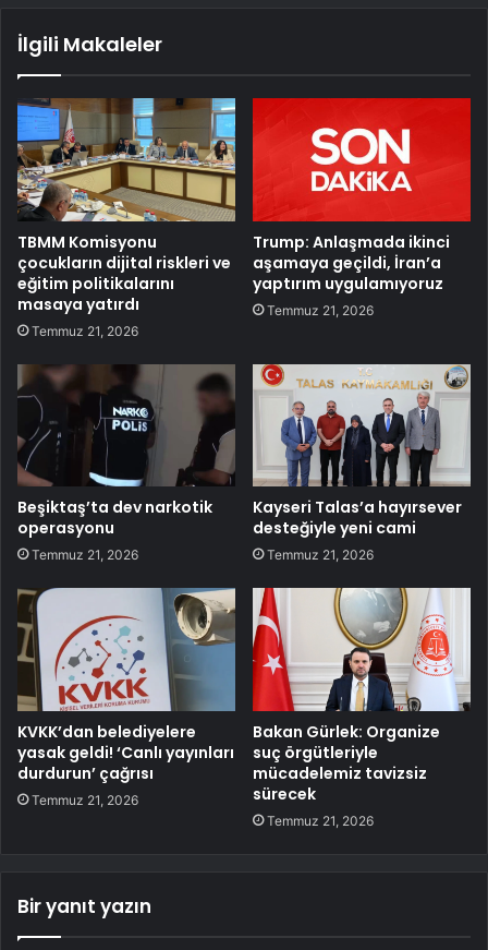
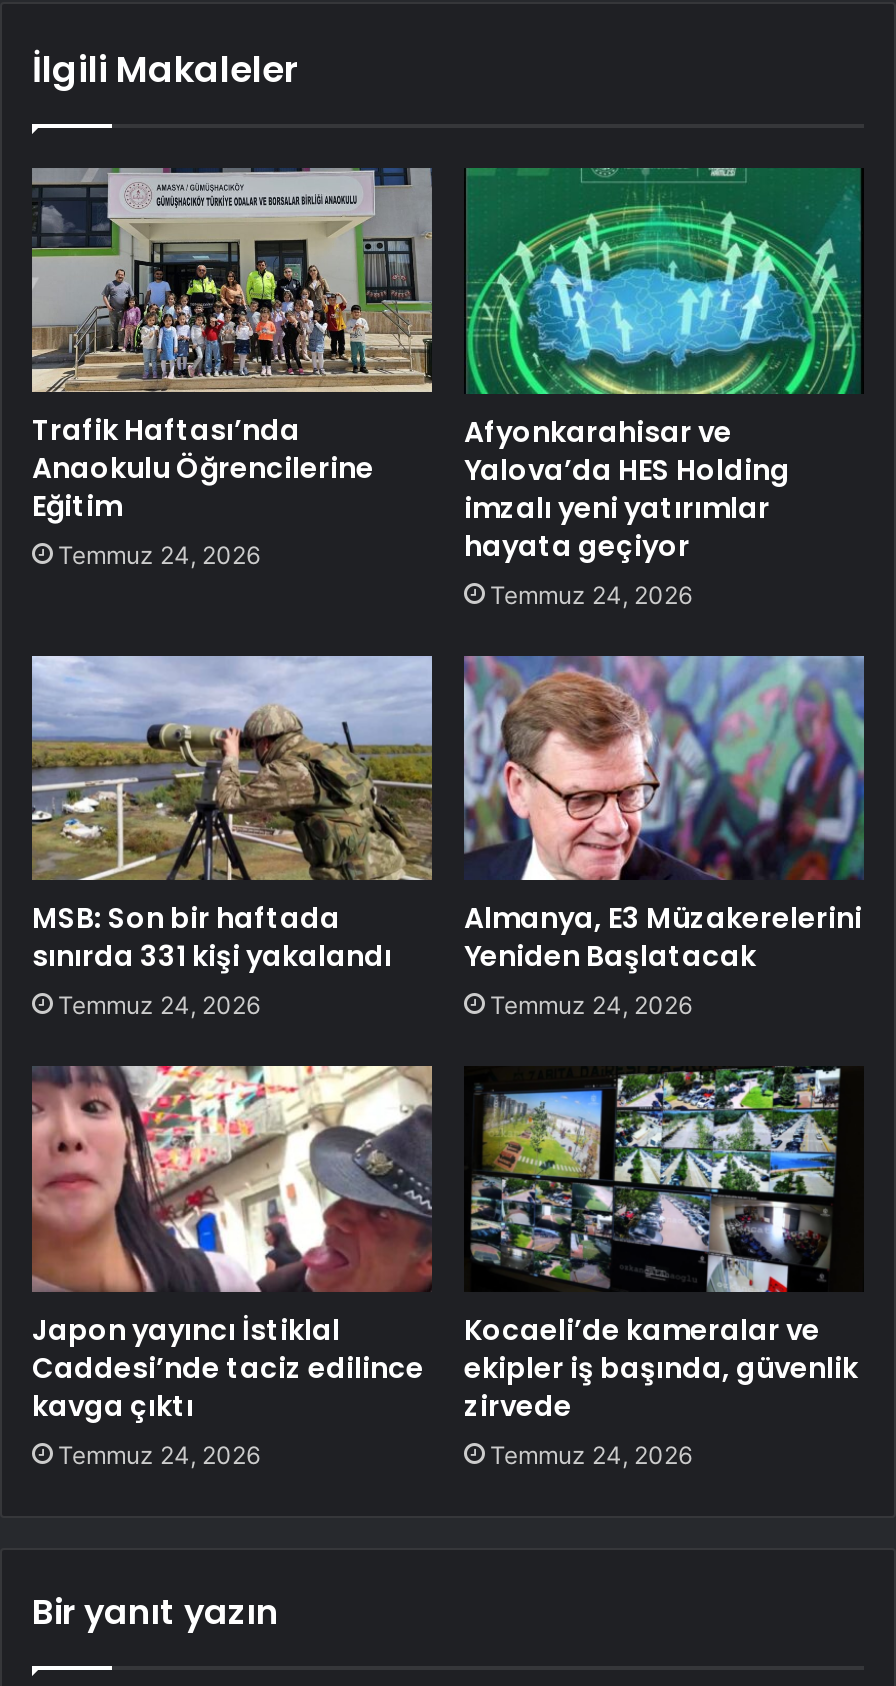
- [image]
- TBMM Komisyonu
- çocukların dijital riskleri ve
- eğitim politikalarını
- masaya yatırdı
- Temmuz 21, 2026
+ [image]
+ Trafik Haftası’nda
+ Anaokulu Öğrencilerine
+ Eğitim
+ Temmuz 24, 2026

- [image]
- Trump: Anlaşmada ikinci
- aşamaya geçildi, İran’a
- yaptırım uygulamıyoruz
- Temmuz 21, 2026
+ [image]
+ Afyonkarahisar ve
+ Yalova’da HES Holding
+ imzalı yeni yatırımlar
+ hayata geçiyor
+ Temmuz 24, 2026

- [image]
- Beşiktaş’ta dev narkotik
- operasyonu
- Temmuz 21, 2026
+ [image]
+ MSB: Son bir haftada
+ sınırda 331 kişi yakalandı
+ Temmuz 24, 2026

- [image]
- Kayseri Talas’a hayırsever
- desteğiyle yeni cami
- Temmuz 21, 2026
+ [image]
+ Almanya, E3 Müzakerelerini
+ Yeniden Başlatacak
+ Temmuz 24, 2026

- [image]
- KVKK’dan belediyelere
- yasak geldi! ‘Canlı yayınları
- durdurun’ çağrısı
- Temmuz 21, 2026
+ [image]
+ Japon yayıncı İstiklal
+ Caddesi’nde taciz edilince
+ kavga çıktı
+ Temmuz 24, 2026

- [image]
- Bakan Gürlek: Organize
- suç örgütleriyle
- mücadelemiz tavizsiz
- sürecek
- Temmuz 21, 2026
+ [image]
+ Kocaeli’de kameralar ve
+ ekipler iş başında, güvenlik
+ zirvede
+ Temmuz 24, 2026
